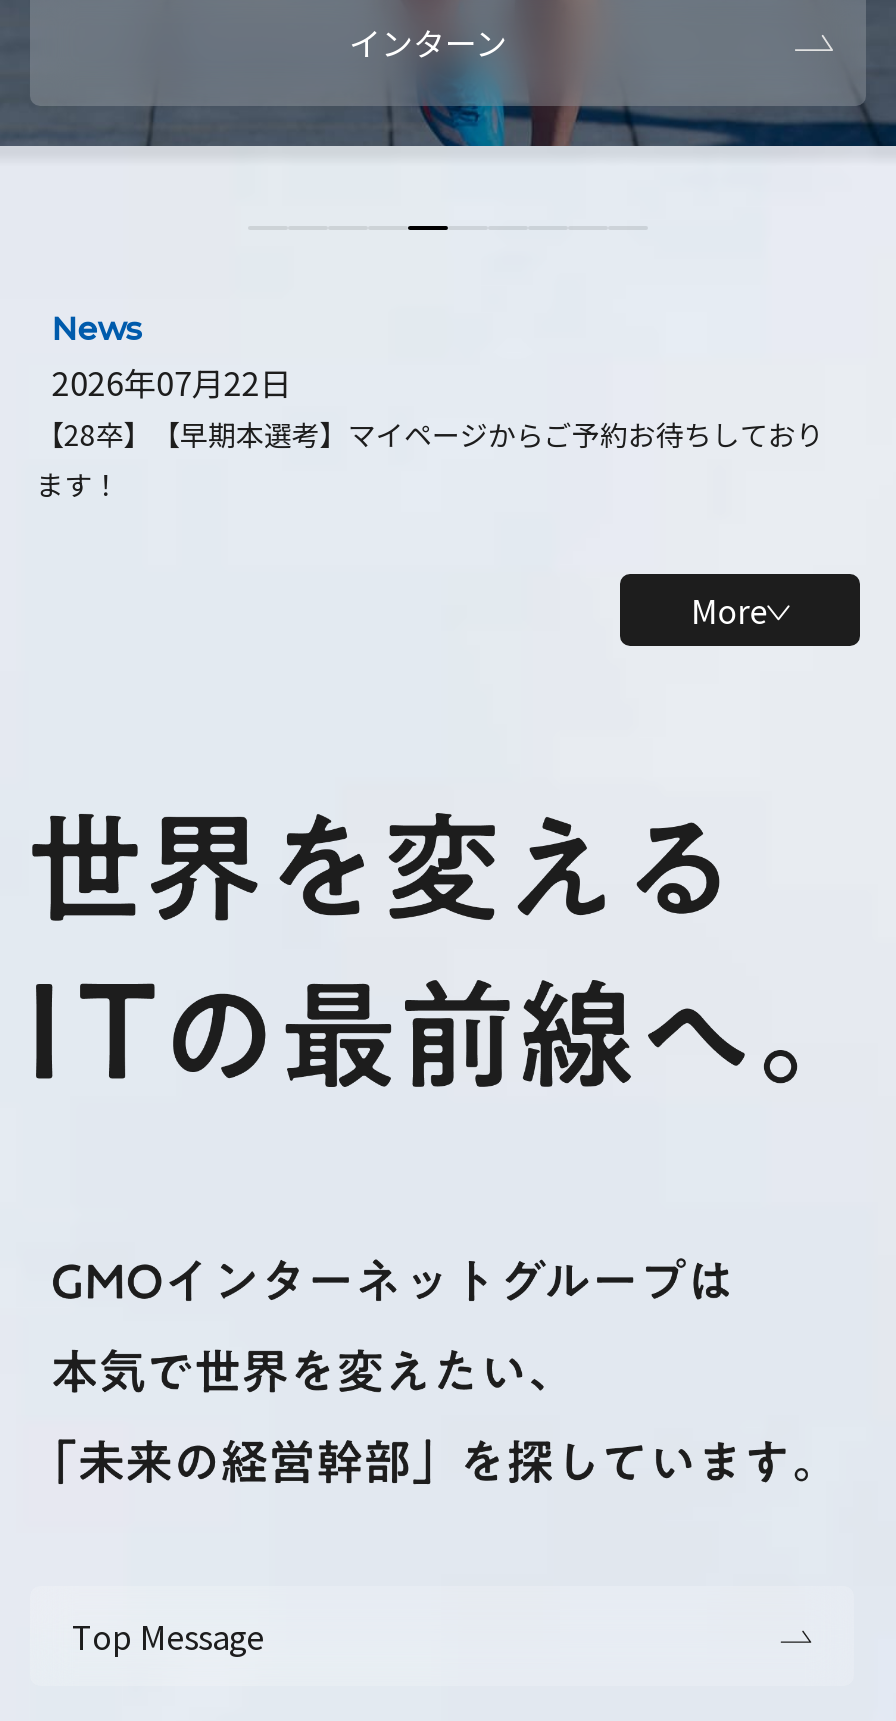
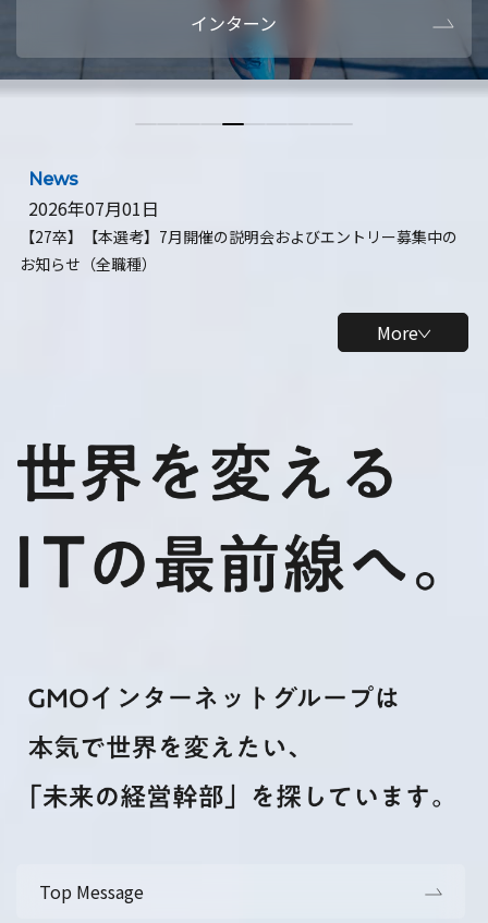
- 2026年07月22日
- 【28卒】【早期本選考】マイページからご予約お待ちしており
- ます！
+ 2026年07月01日
+ 【27卒】【本選考】7月開催の説明会およびエントリー募集中の
+ お知らせ（全職種）
